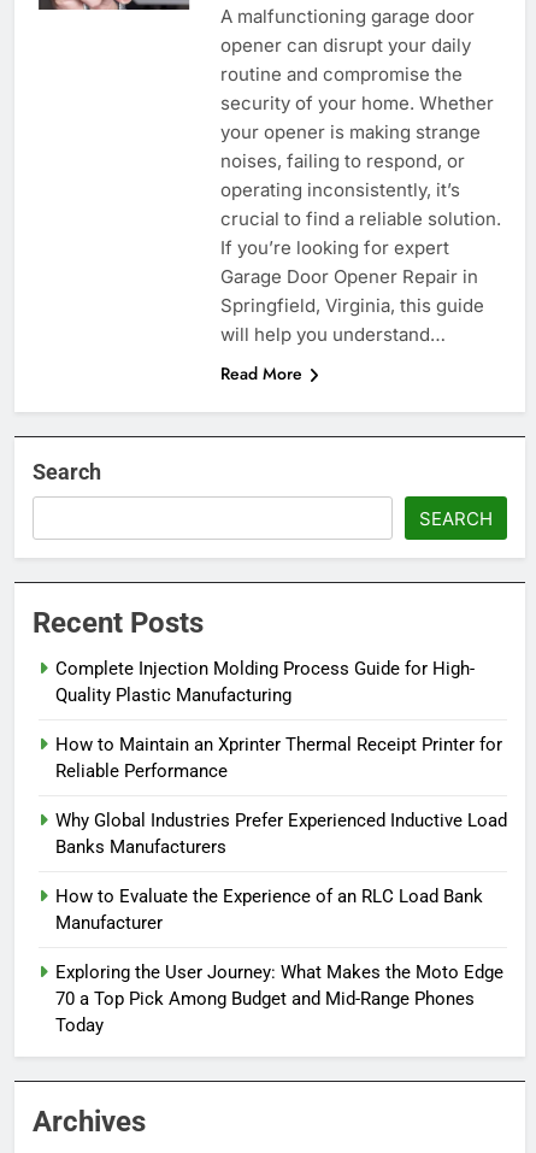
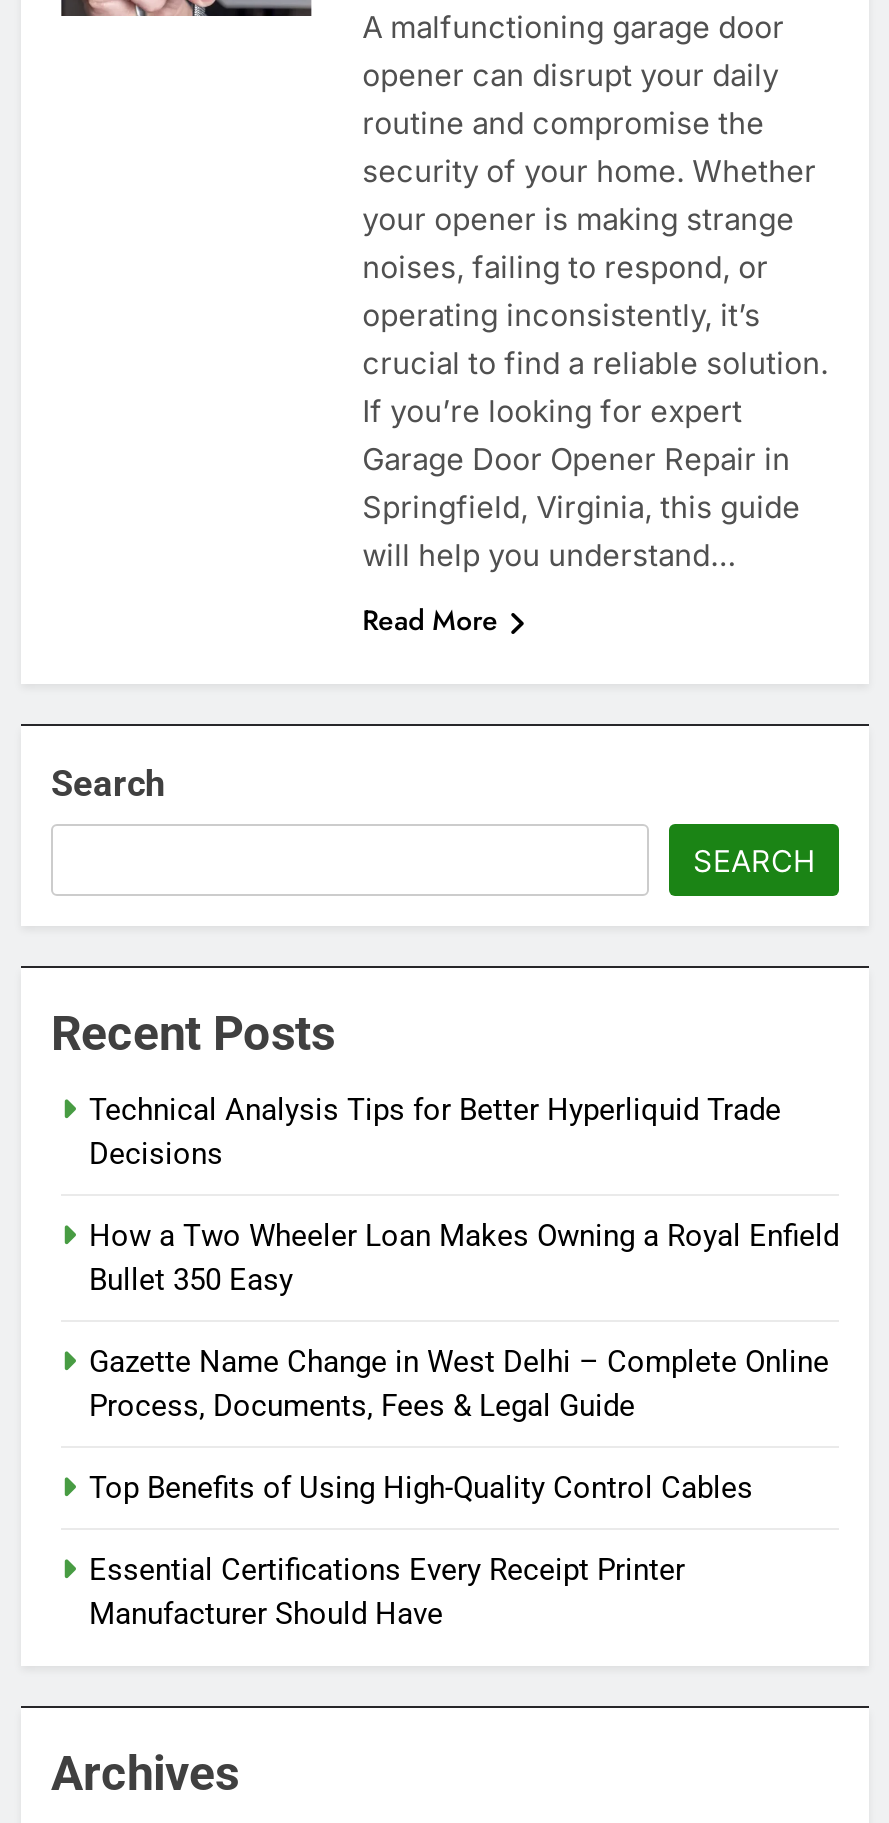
- Complete Injection Molding Process Guide for High-
- Quality Plastic Manufacturing
+ Technical Analysis Tips for Better Hyperliquid Trade
+ Decisions

- How to Maintain an Xprinter Thermal Receipt Printer for
- Reliable Performance
+ How a Two Wheeler Loan Makes Owning a Royal Enfield
+ Bullet 350 Easy

- Why Global Industries Prefer Experienced Inductive Load
- Banks Manufacturers
+ Gazette Name Change in West Delhi – Complete Online
+ Process, Documents, Fees & Legal Guide

- How to Evaluate the Experience of an RLC Load Bank
- Manufacturer
+ Top Benefits of Using High-Quality Control Cables

- Exploring the User Journey: What Makes the Moto Edge
- 70 a Top Pick Among Budget and Mid-Range Phones
- Today
+ Essential Certifications Every Receipt Printer
+ Manufacturer Should Have
